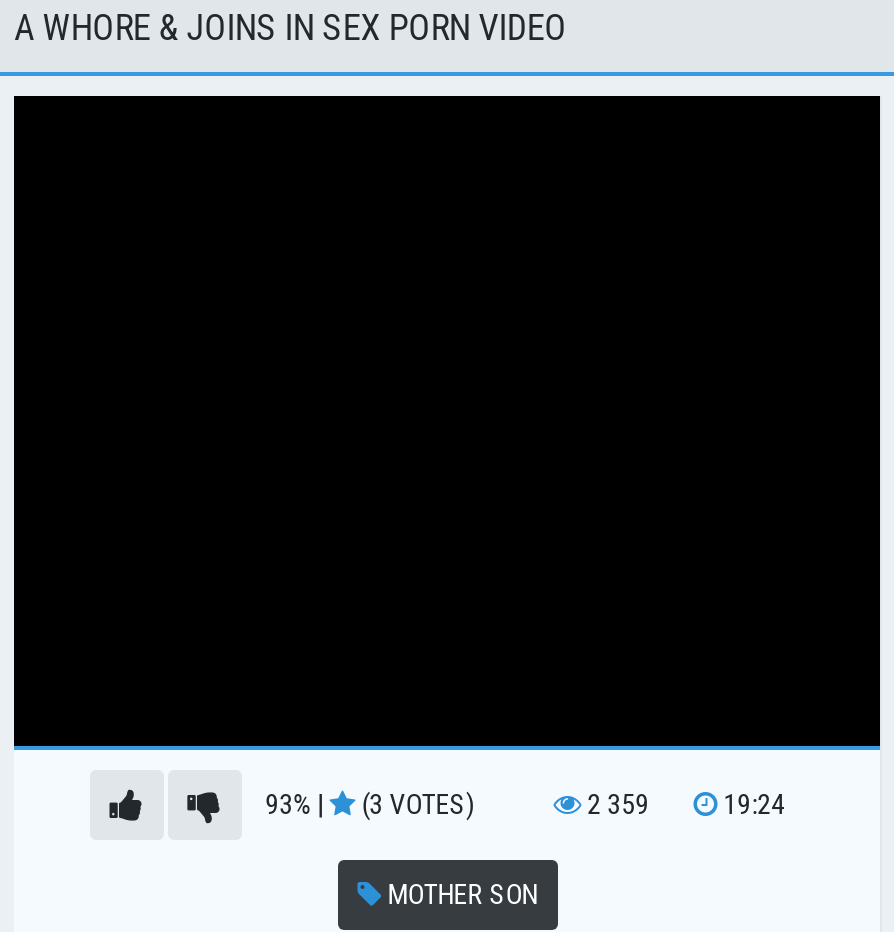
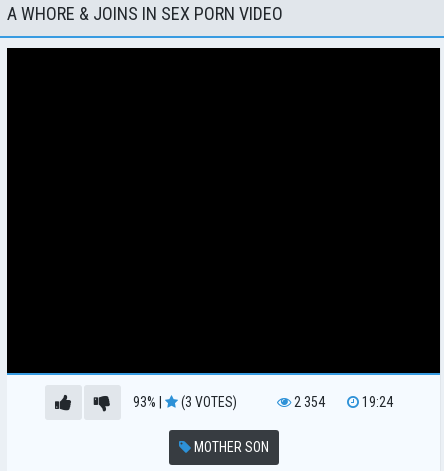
- 2 359
+ 2 354
